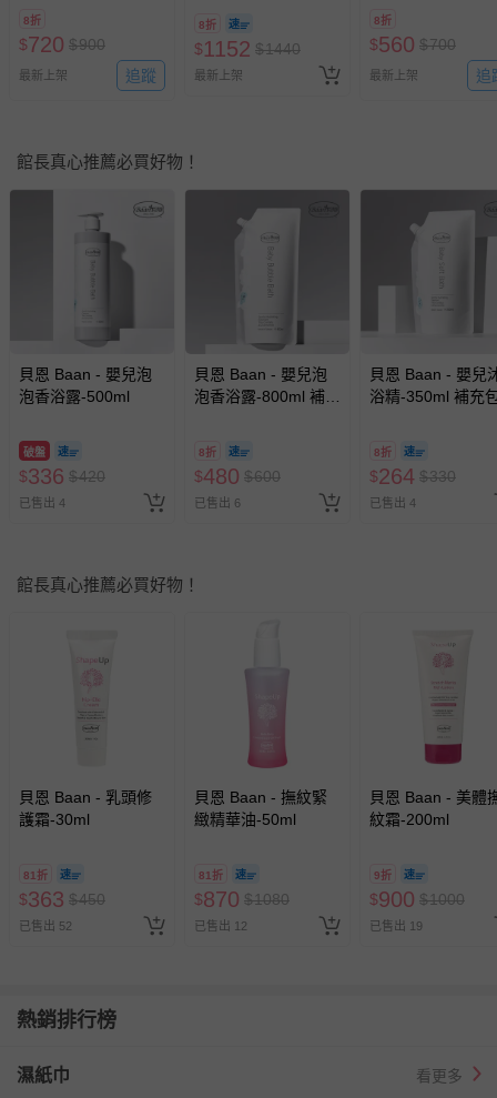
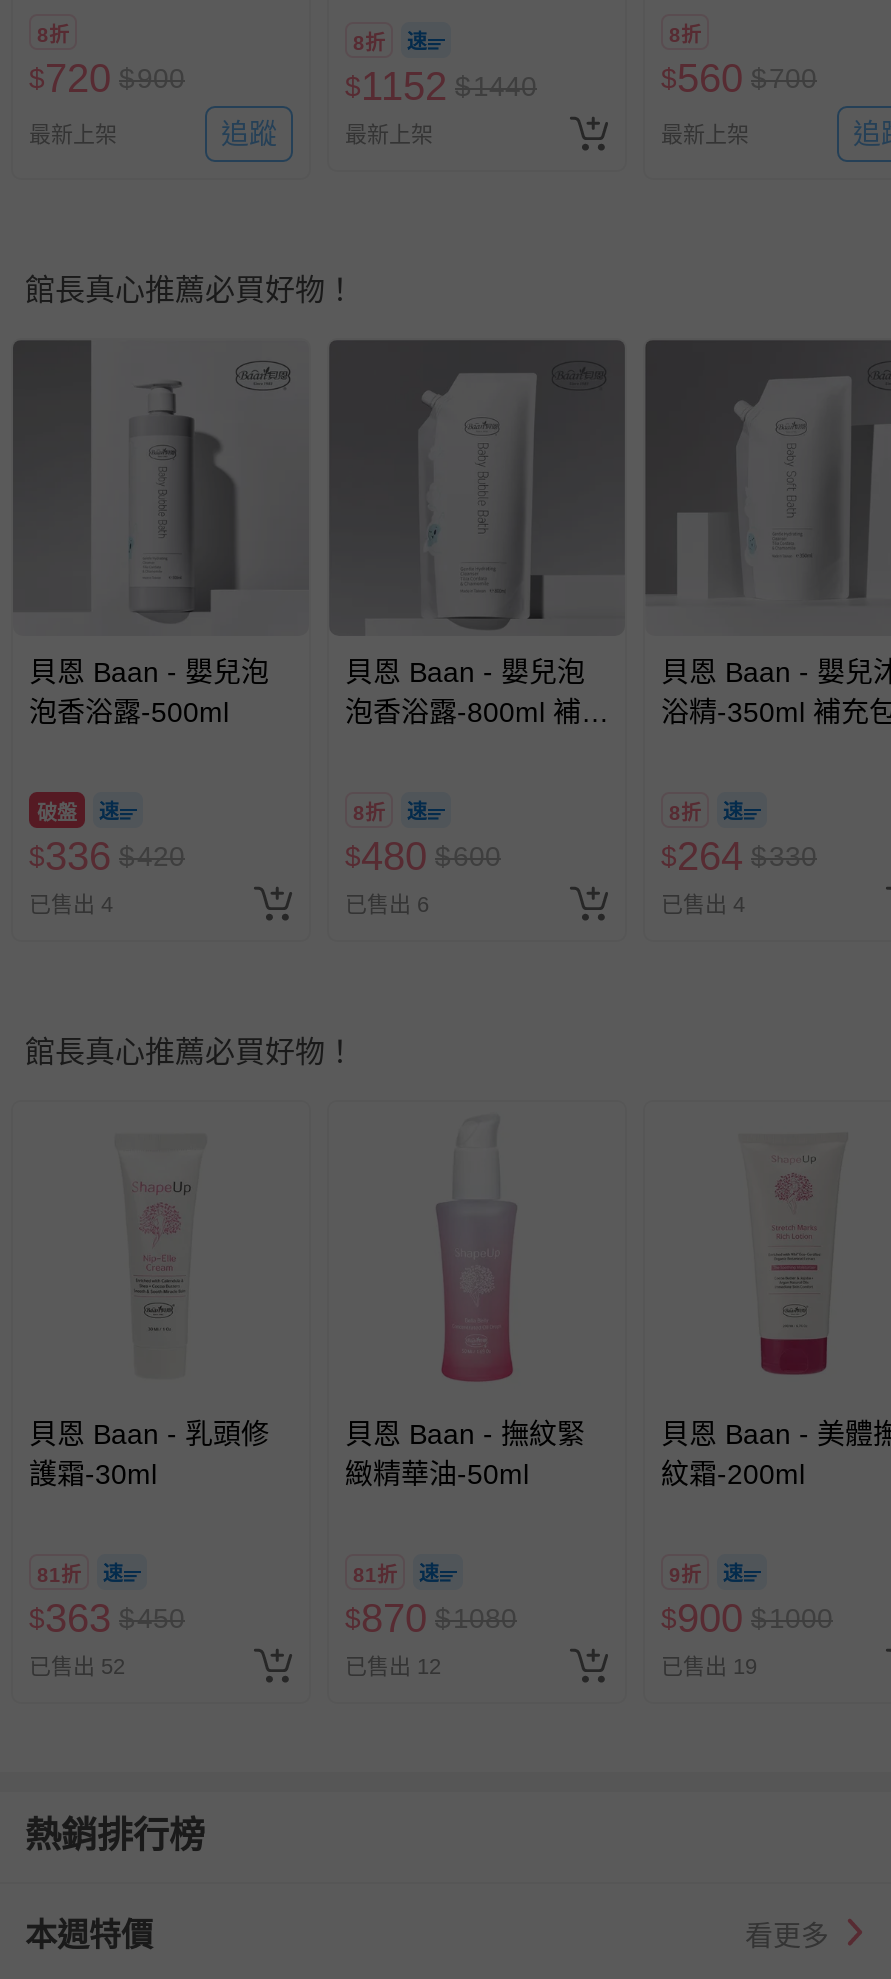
- 濕紙巾
+ 本週特價
